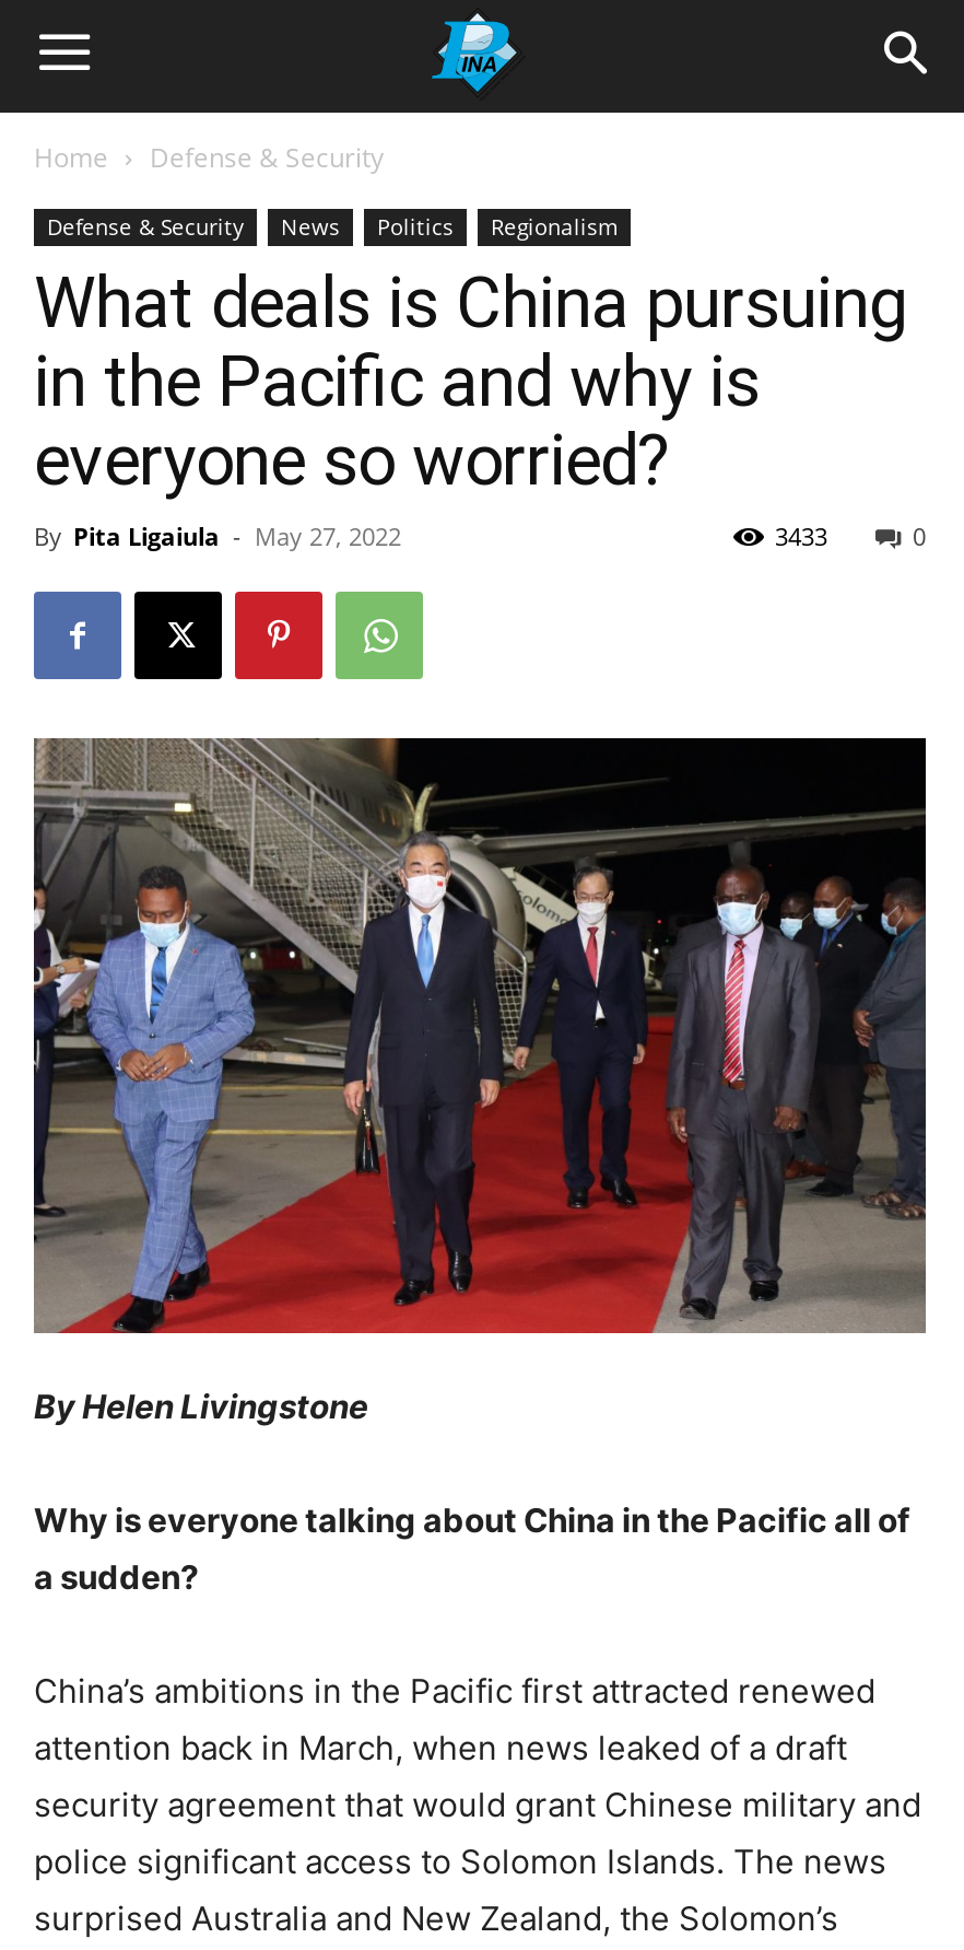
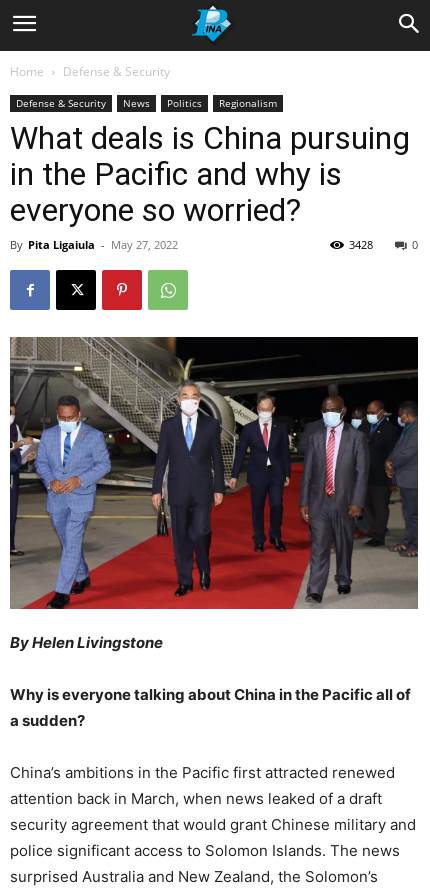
- 3433
+ 3428
